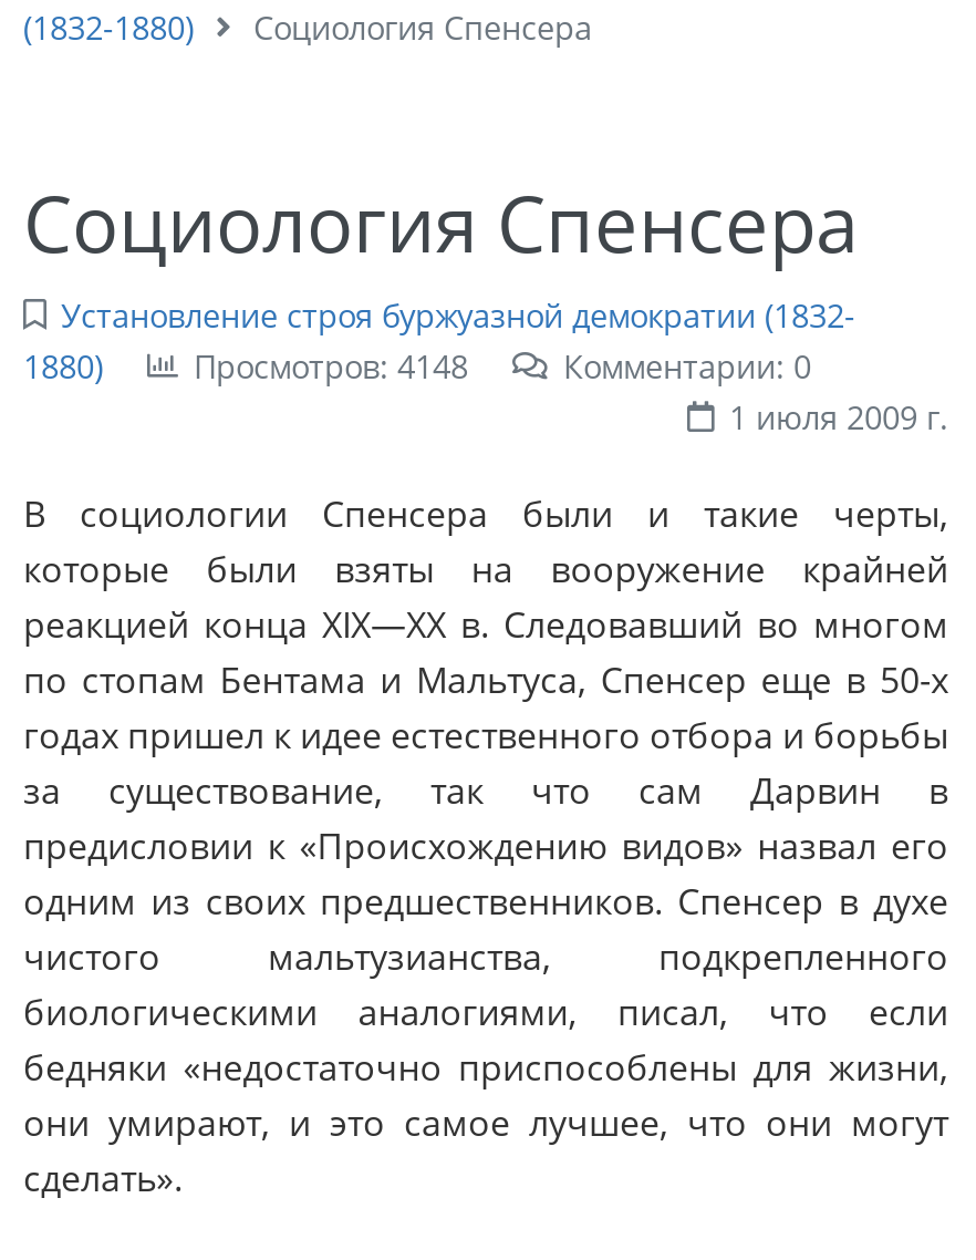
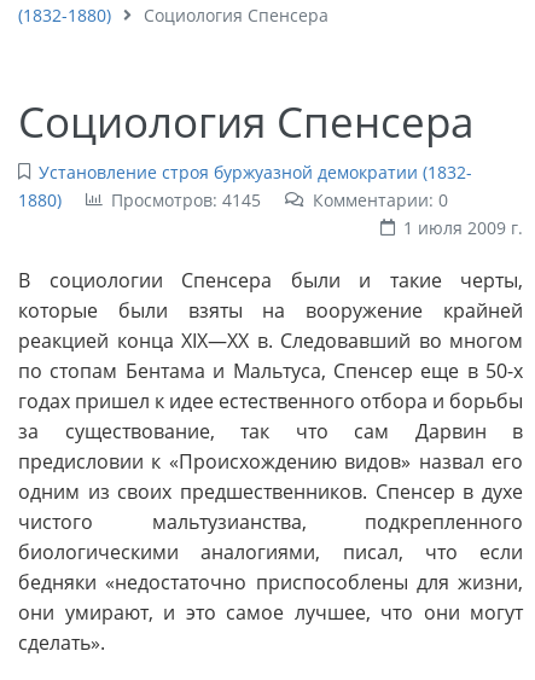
- Просмотров: 4148
+ Просмотров: 4145
